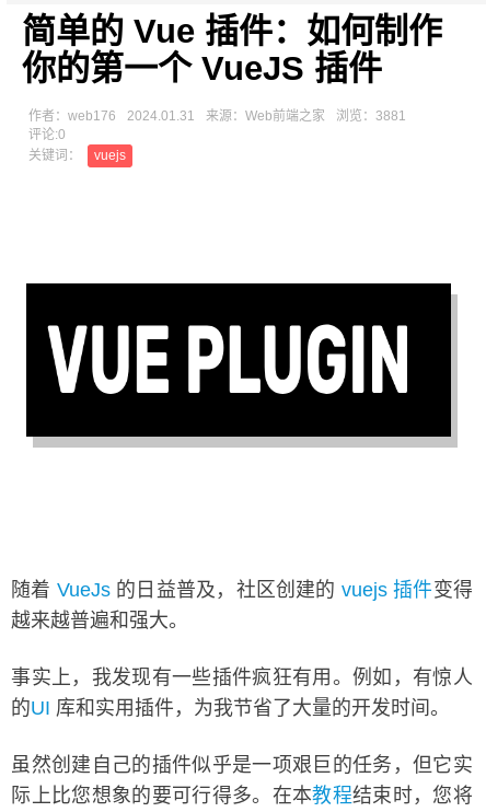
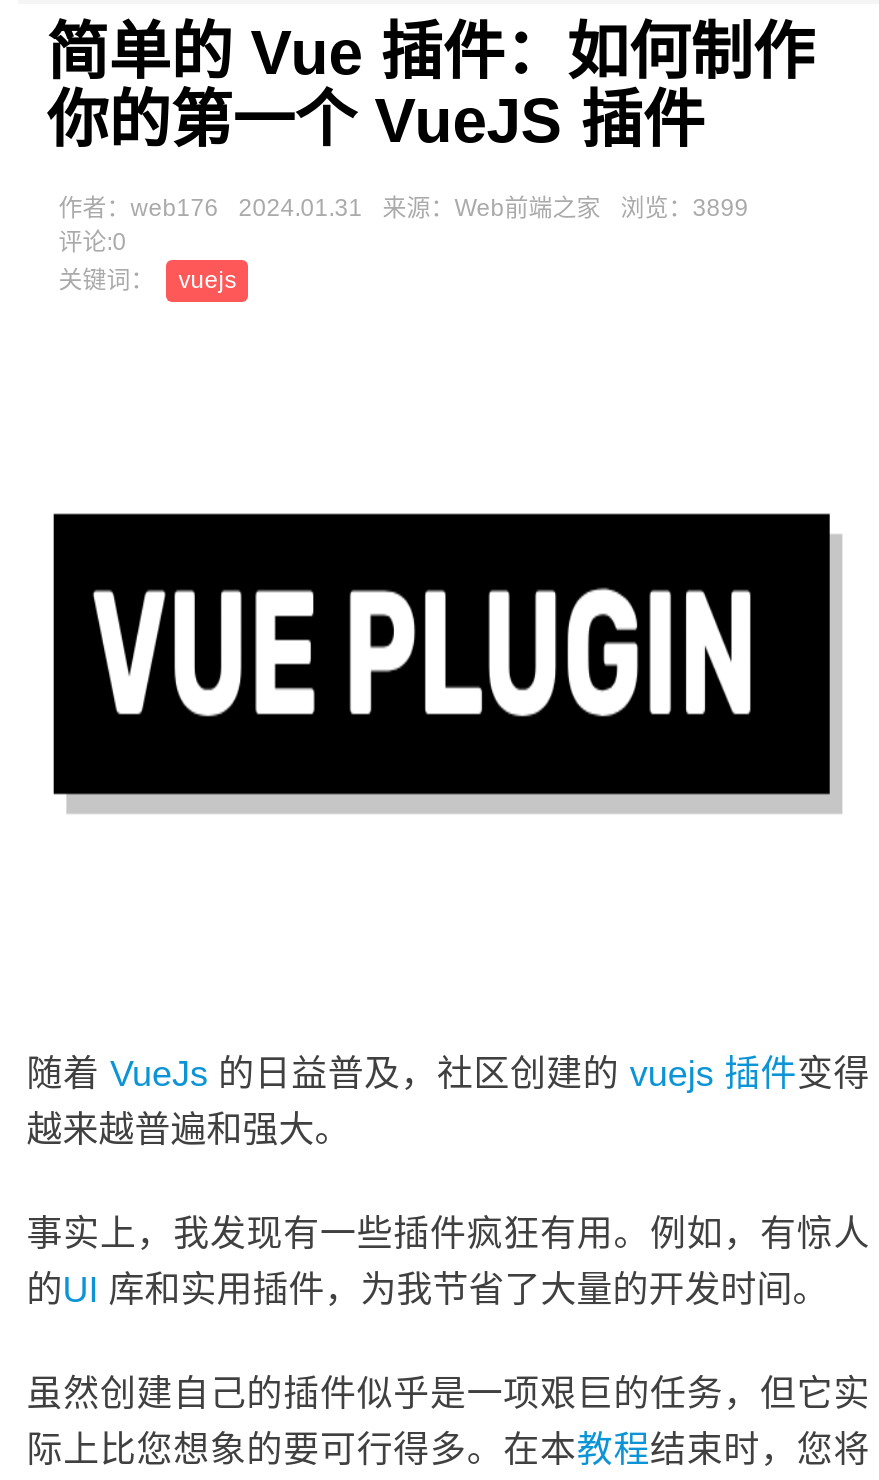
- 作者：web176 2024.01.31 来源：Web前端之家 浏览：3881
+ 作者：web176 2024.01.31 来源：Web前端之家 浏览：3899
